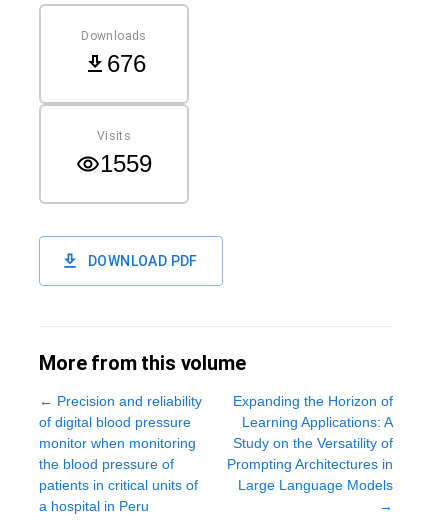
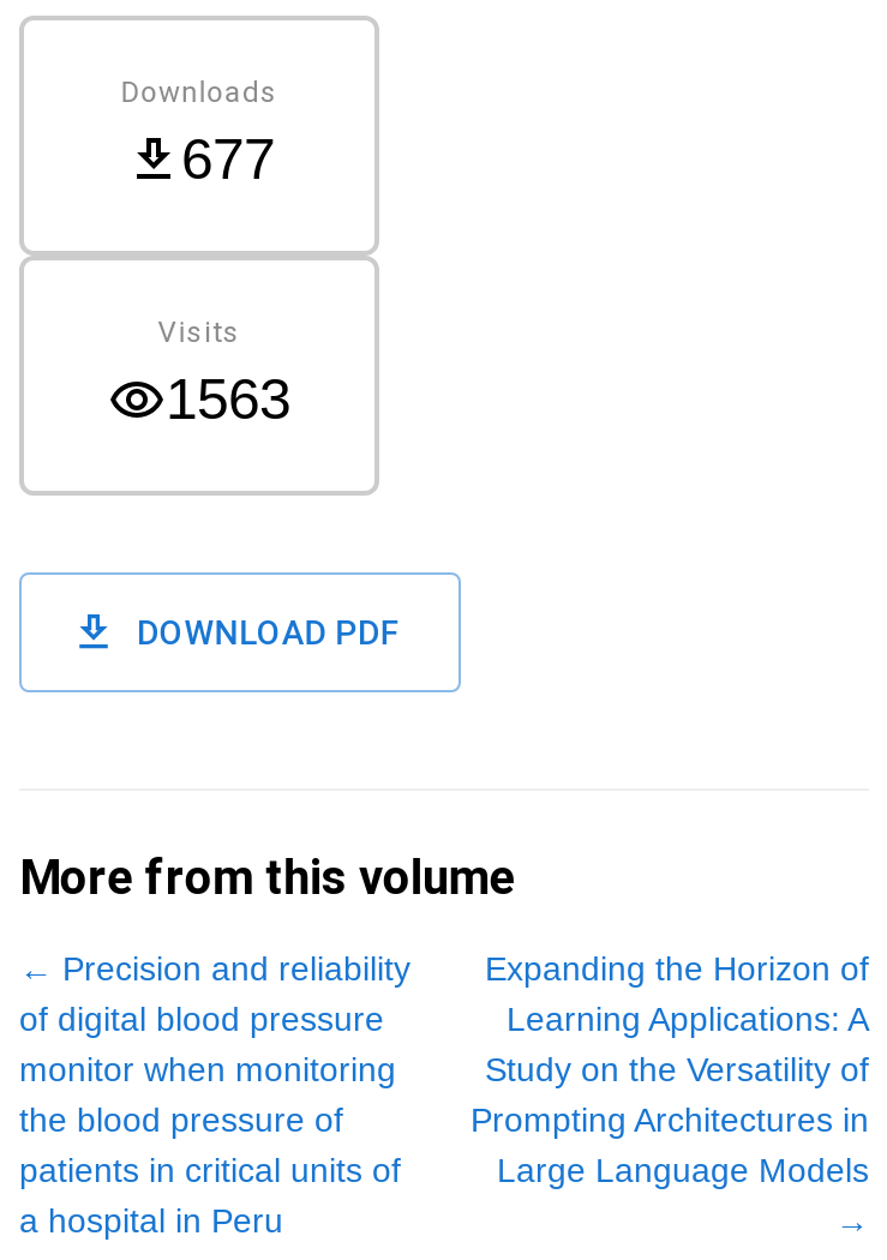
- 676
+ 677

- 1559
+ 1563
